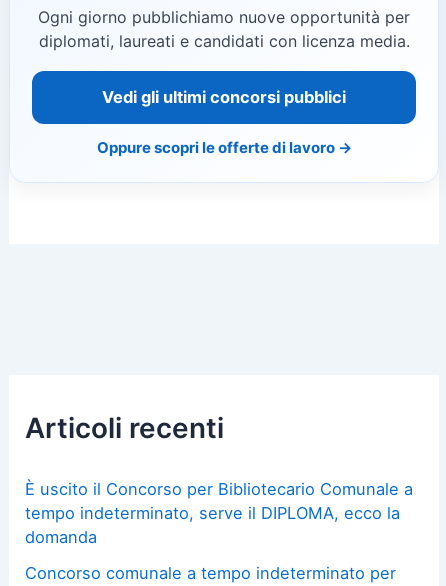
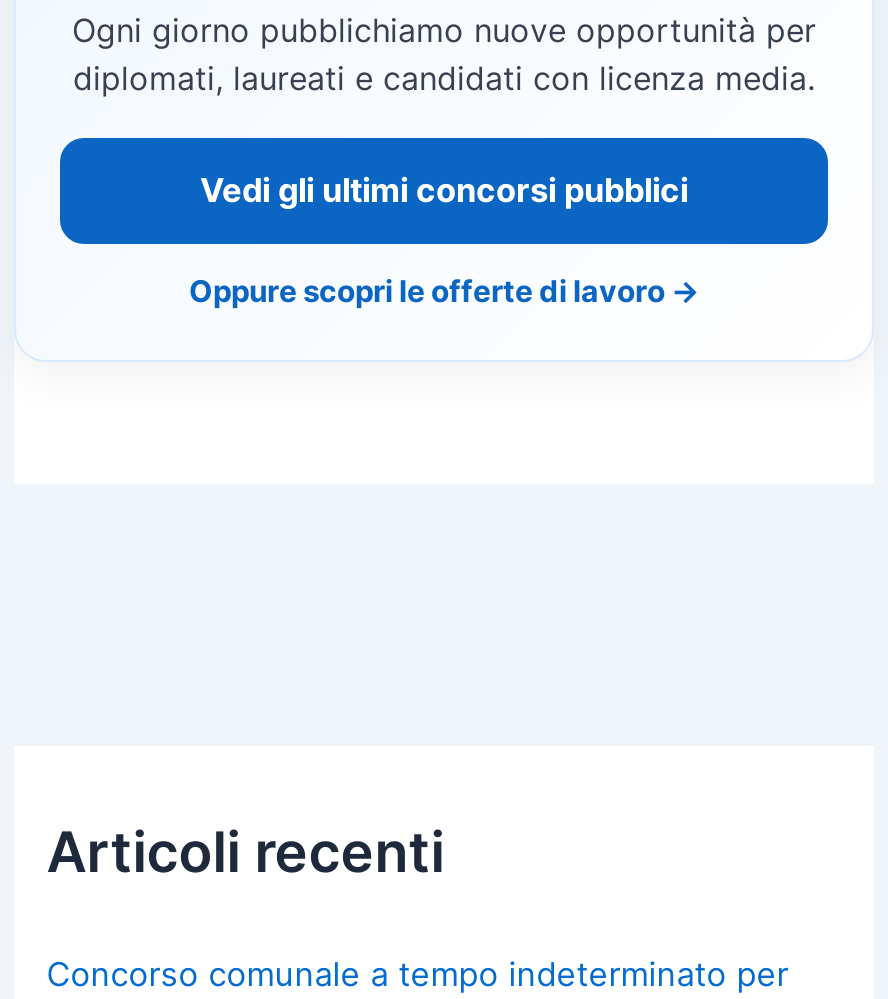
- È uscito il Concorso per Bibliotecario Comunale a
- tempo indeterminato, serve il DIPLOMA, ecco la
- domanda
